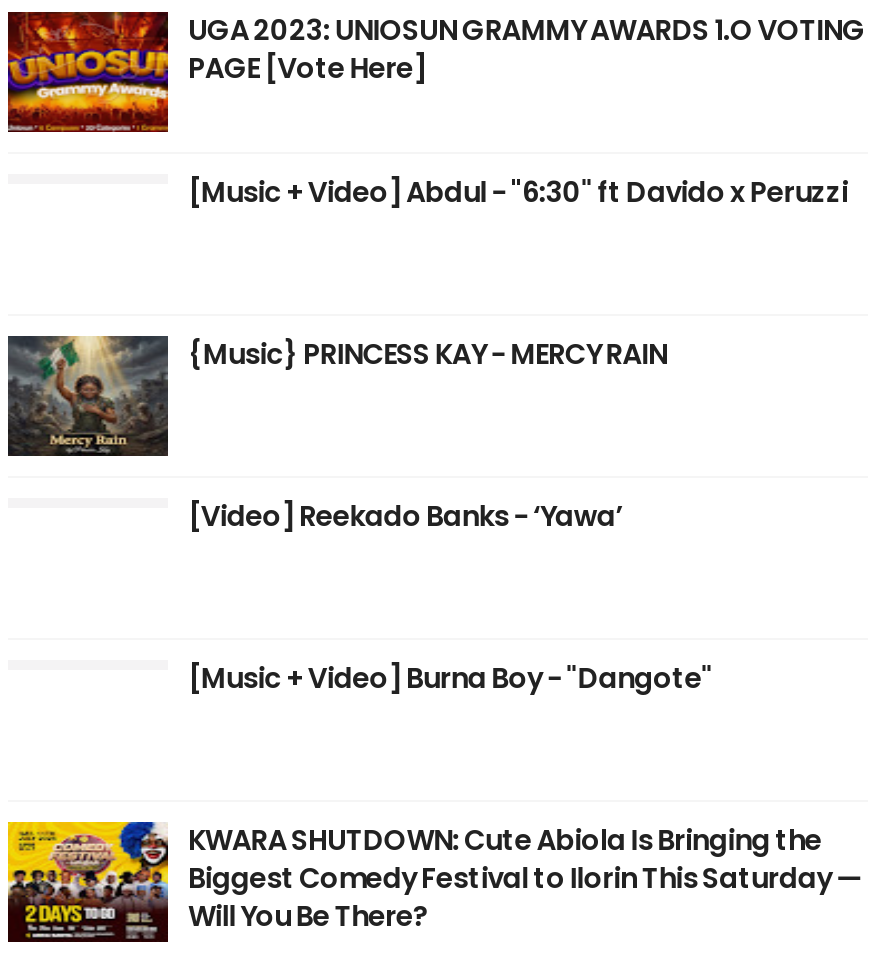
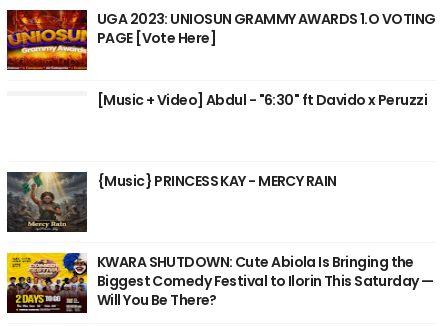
- [Video] Reekado Banks - ‘Yawa’

- [Music + Video] Burna Boy - "Dangote"
